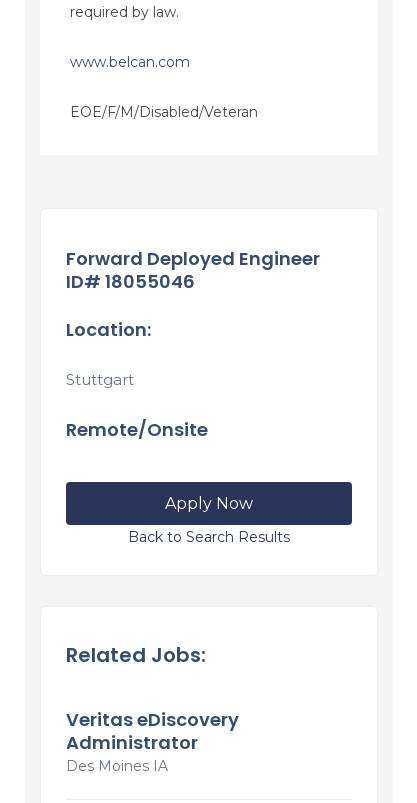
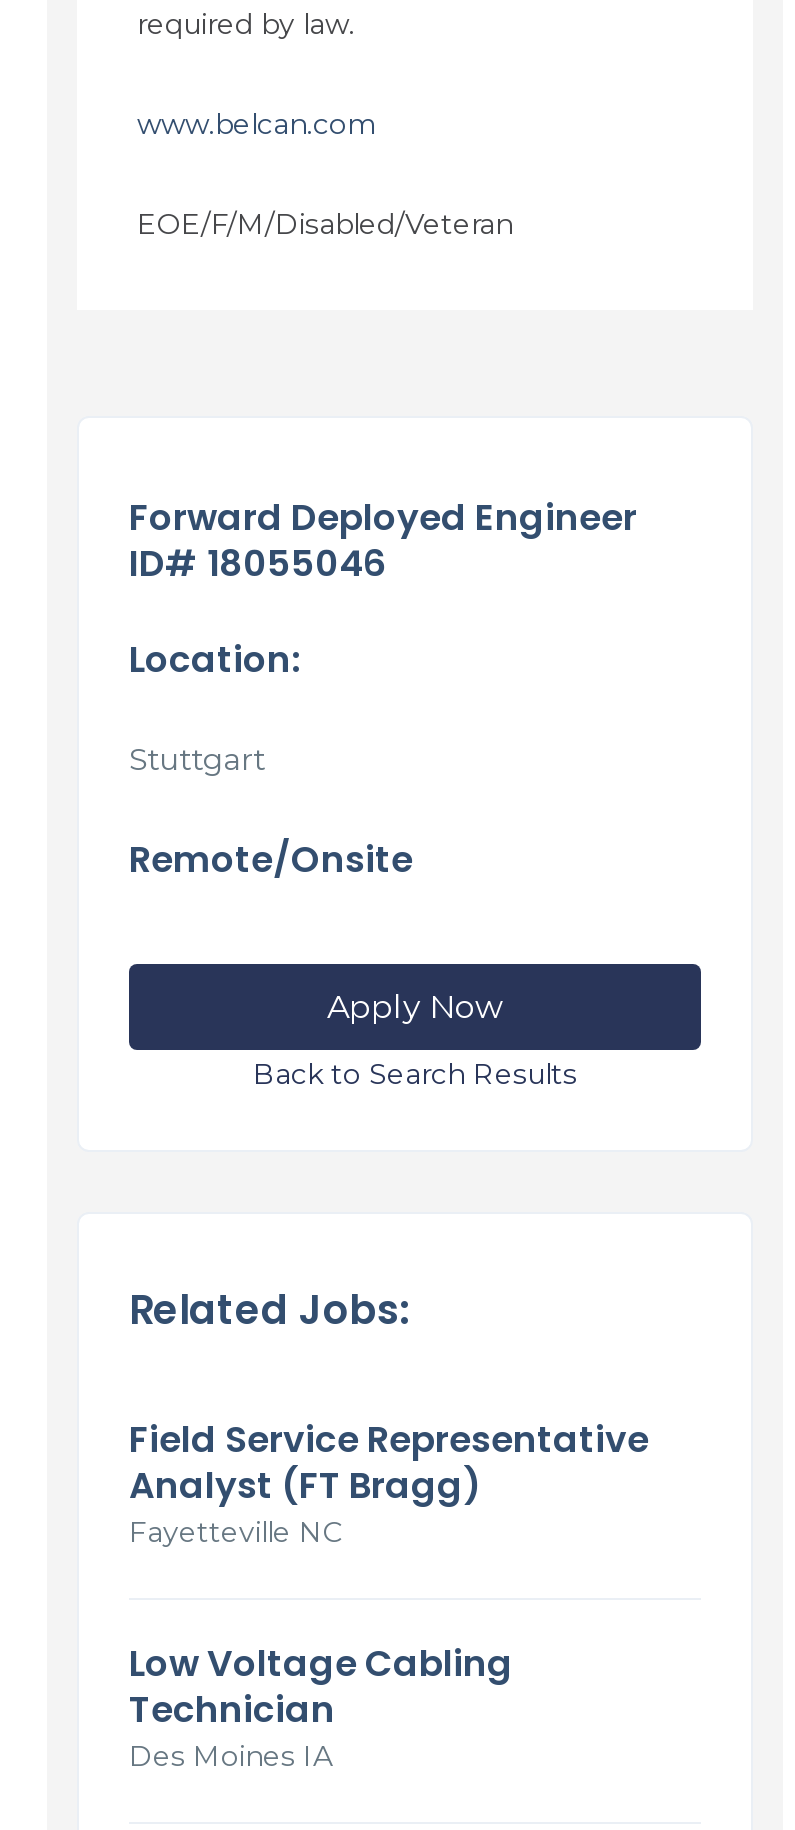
- Veritas eDiscovery
- Administrator
+ Field Service Representative
+ Analyst (FT Bragg)
+ Fayetteville NC
+ Low Voltage Cabling
+ Technician
